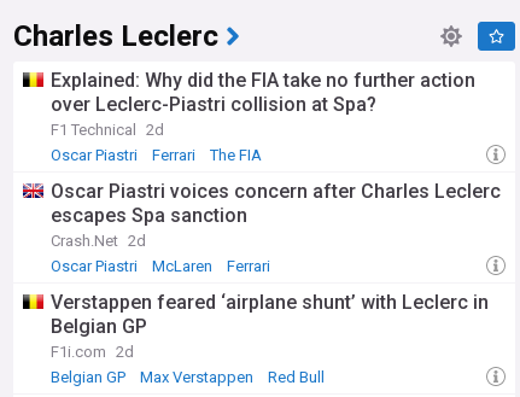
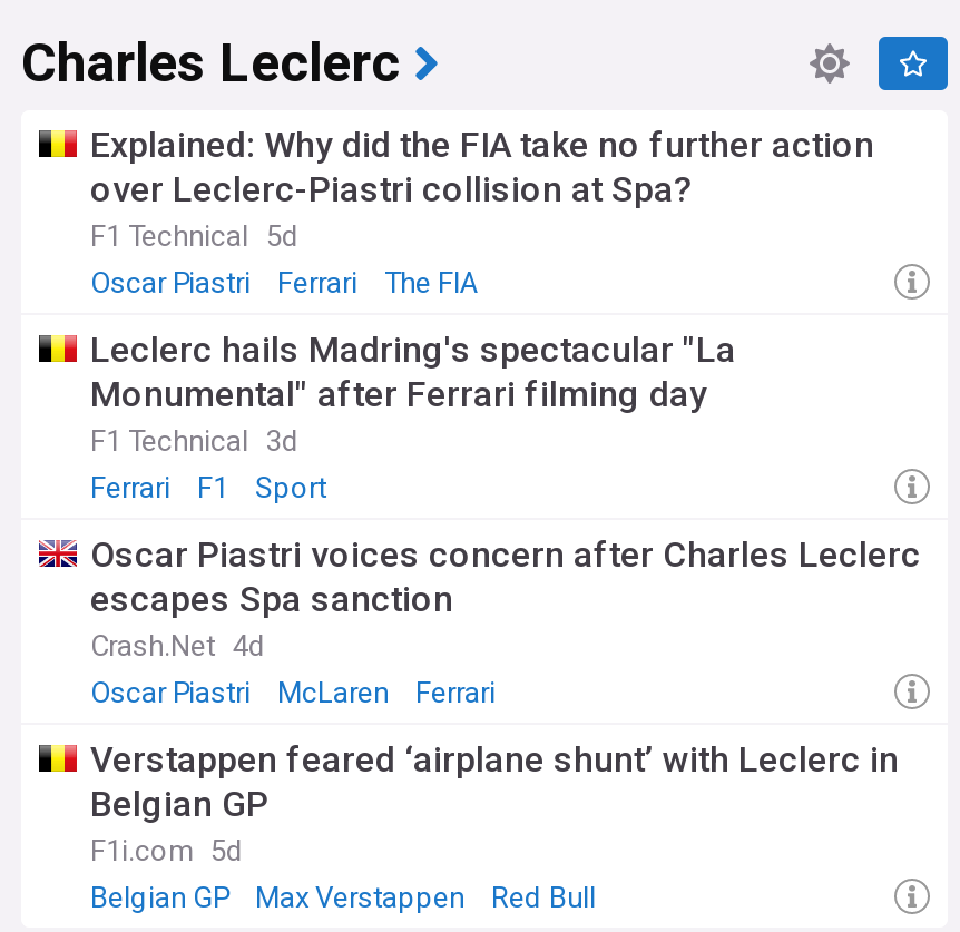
- F1 Technical 2d
+ F1 Technical 5d

+ Leclerc hails Madring's spectacular "La
+ Monumental" after Ferrari filming day
+ F1 Technical 3d
+ Ferrari
+ F1
+ Sport

- Crash.Net 2d
+ Crash.Net 4d

- F1i.com 2d
+ F1i.com 5d
